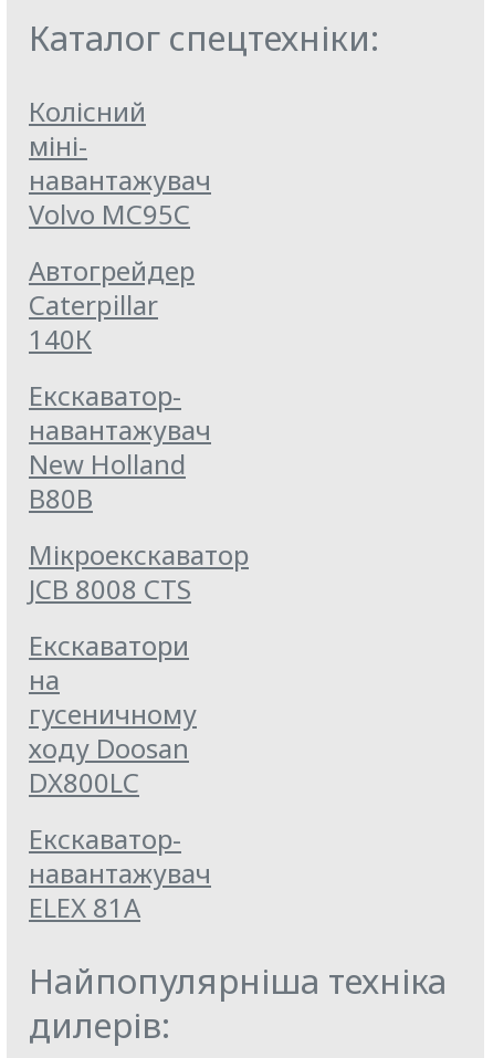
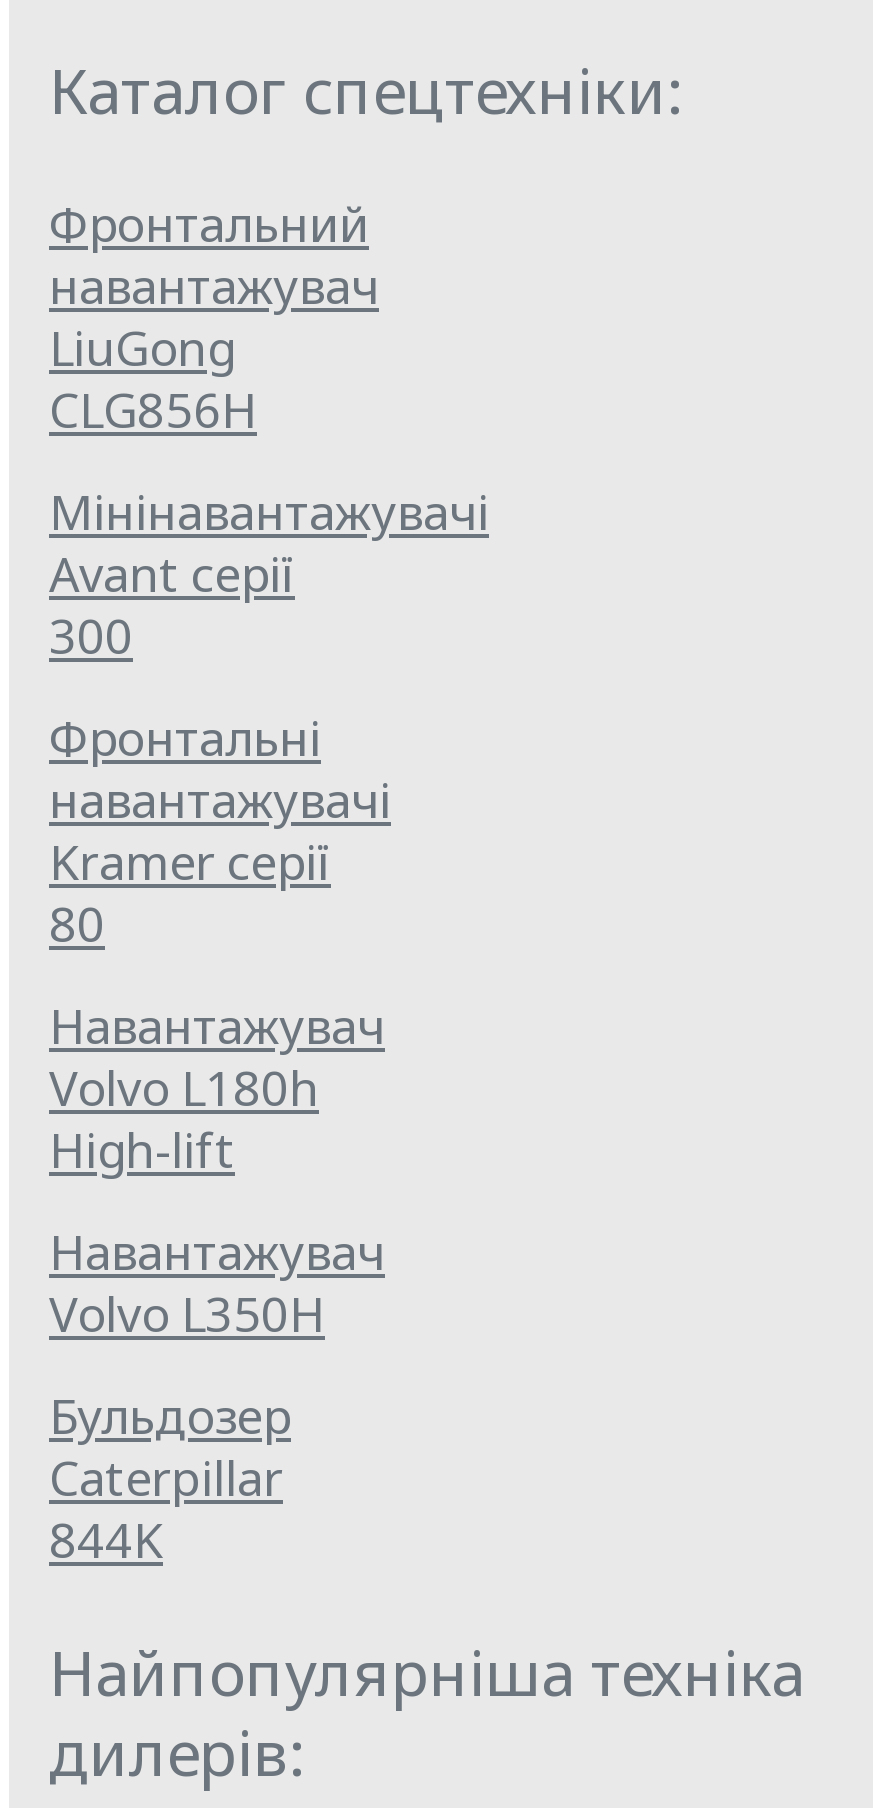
- Колісний
- міні-
+ Фронтальний

- Volvo MC95C
- Автогрейдер
+ LiuGong
+ CLG856Н
+ Мінінавантажувачі
+ Avant серії
+ 300
+ Фронтальні
+ навантажувачі
+ Kramer серії
+ 80
+ Навантажувач
+ Volvo L180h
+ High-lift
+ Навантажувач
+ Volvo L350H
+ Бульдозер

moved down: Caterpillar

- 140К
- Екскаватор-
- навантажувач
- New Holland
- B80B
- Мікроекскаватор
- JCB 8008 CTS
- Екскаватори
- на
- гусеничному
- ходу Doosan
- DX800LC
- Екскаватор-
- навантажувач
- ELEX 81A
+ 844K
